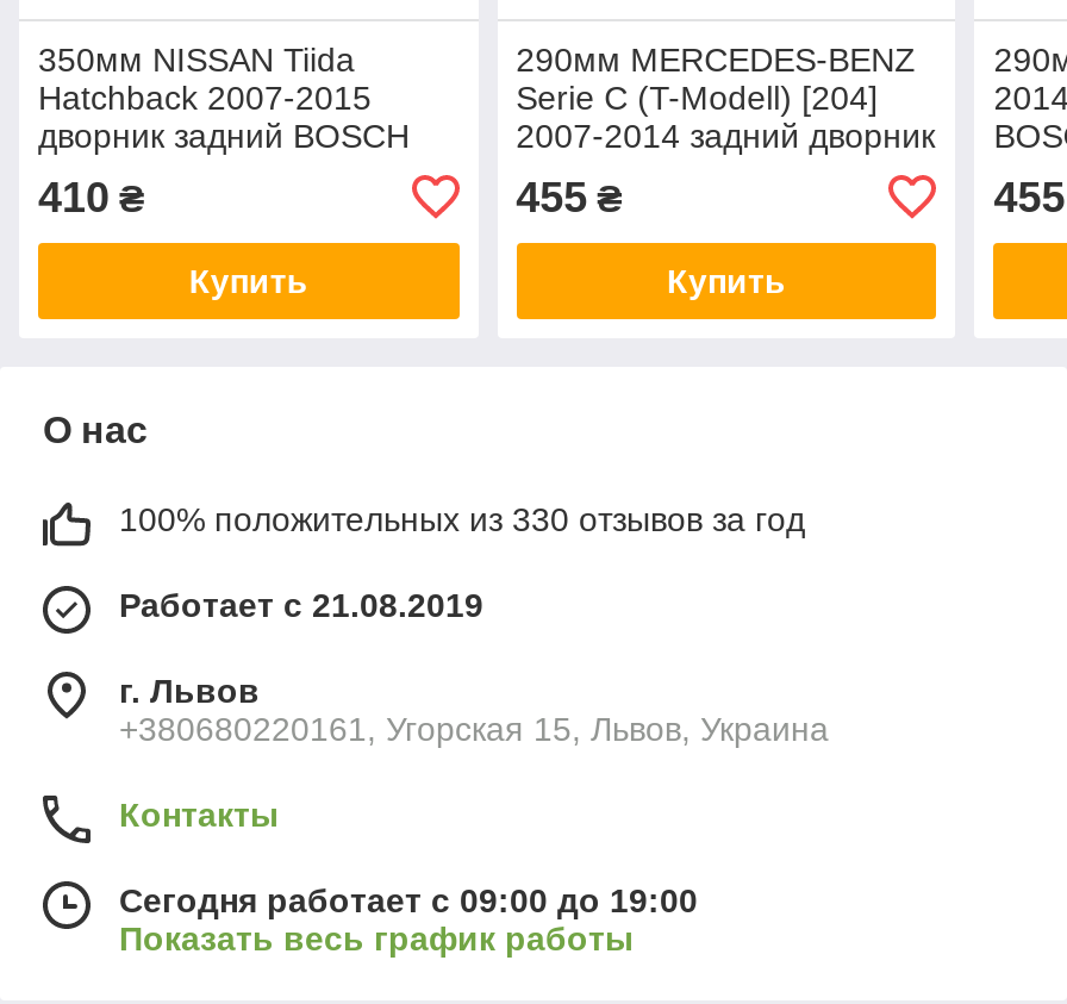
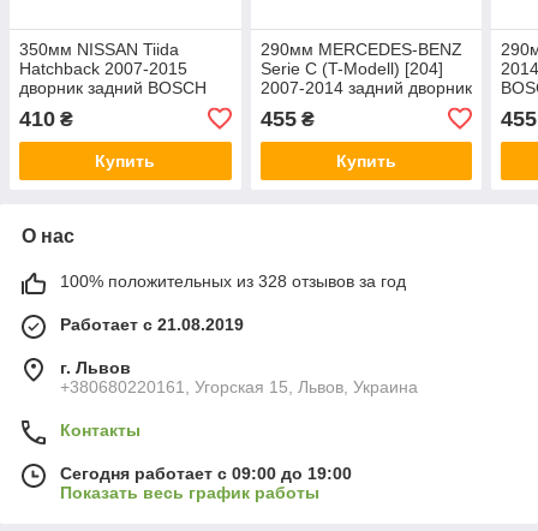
- 100% положительных из 330 отзывов за год
+ 100% положительных из 328 отзывов за год
